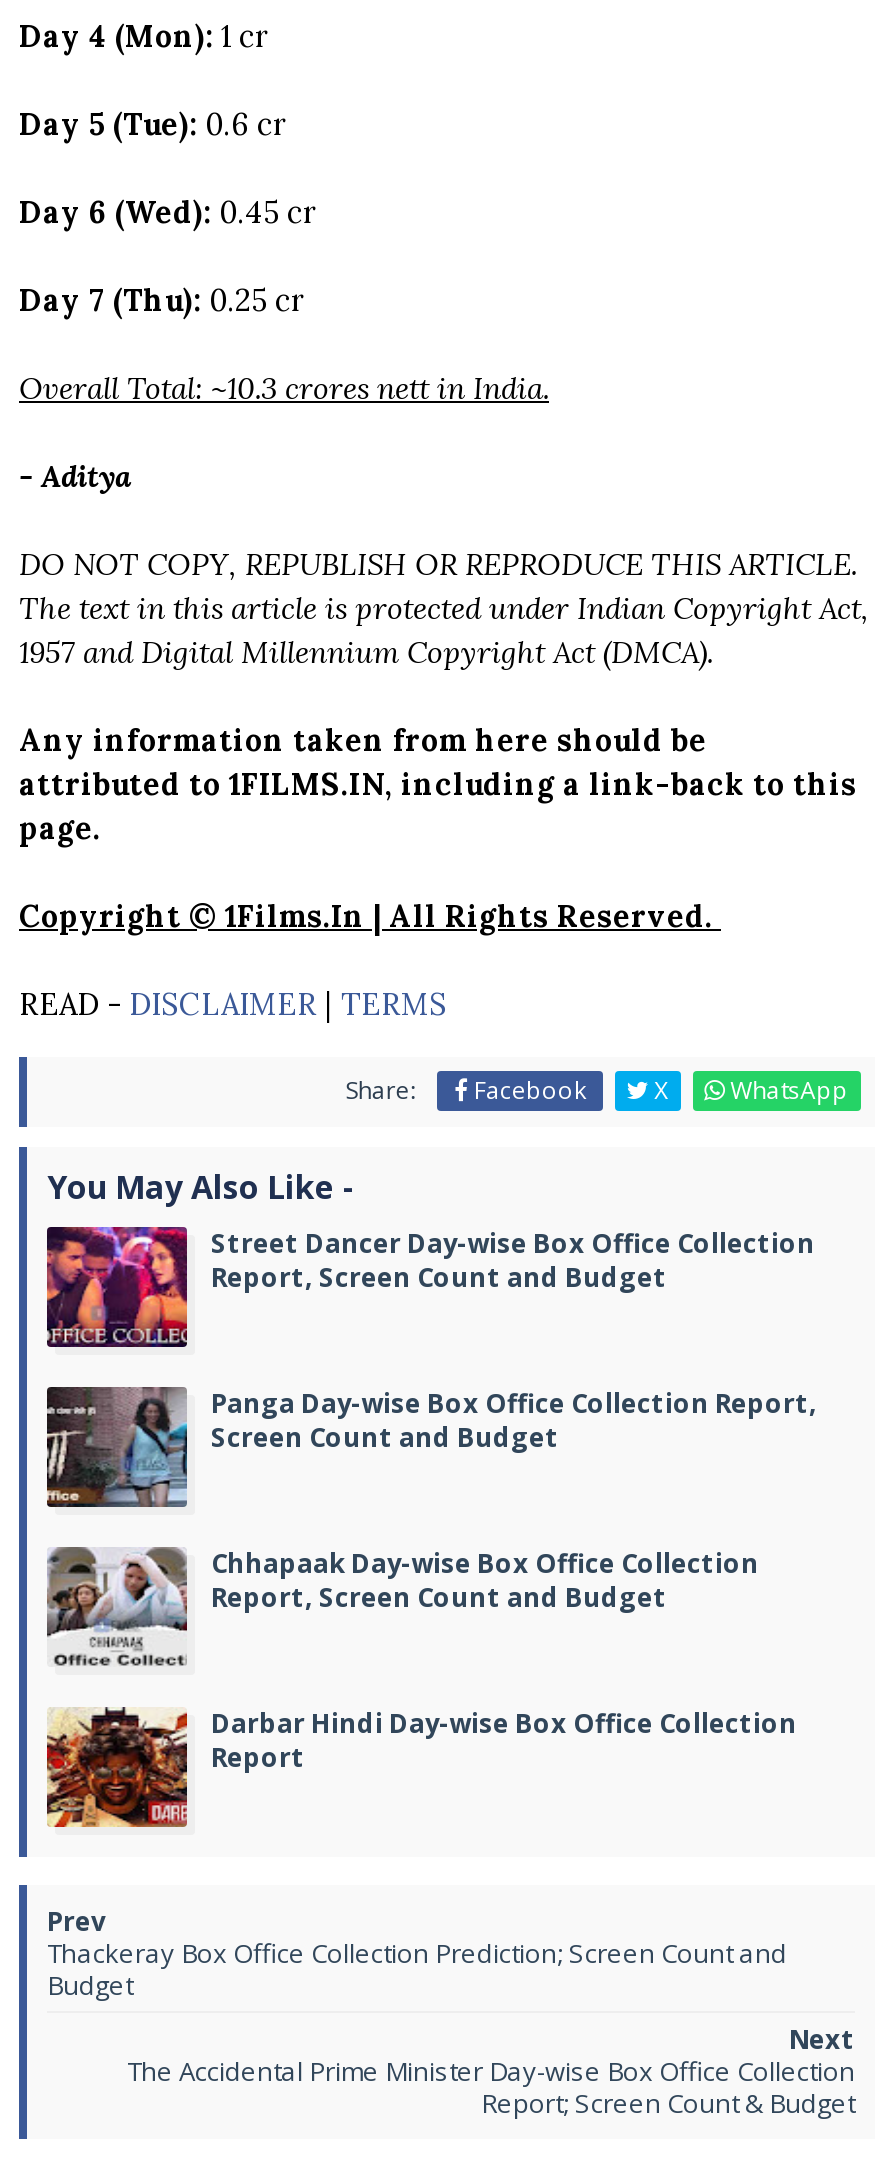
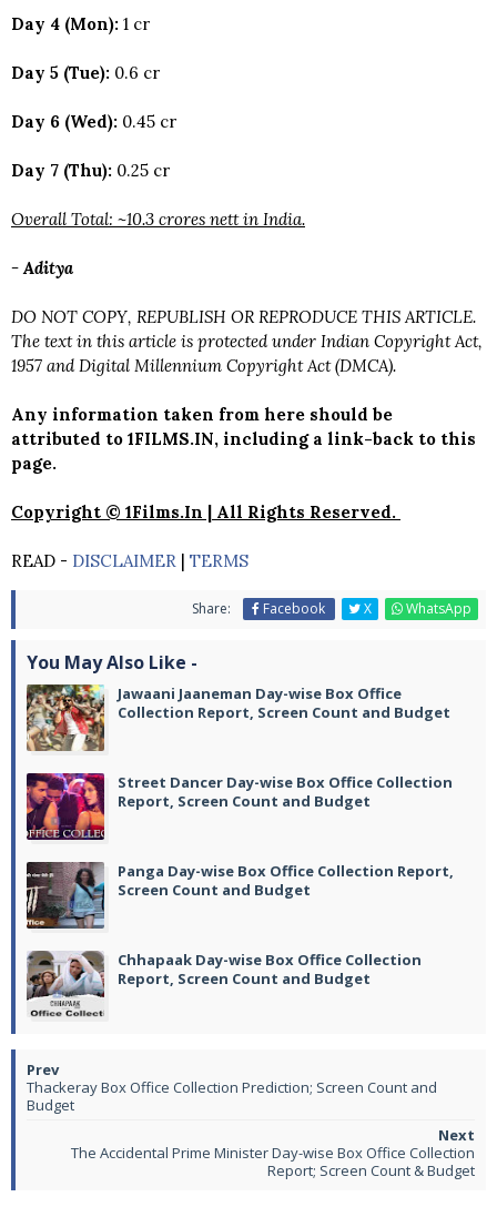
moved down: [image] | Street Dancer Day-wise Box Office Collection | Report, Screen Count and Budget | Panga Day-wise Box Office Collection Report, | Screen Count and Budget | Chhapaak Day-wise Box Office Collection | Report, Screen Count and Budget

+ [image]
+ Jawaani Jaaneman Day-wise Box Office
+ Collection Report, Screen Count and Budget

- [image]
- Darbar Hindi Day-wise Box Office Collection
- Report
